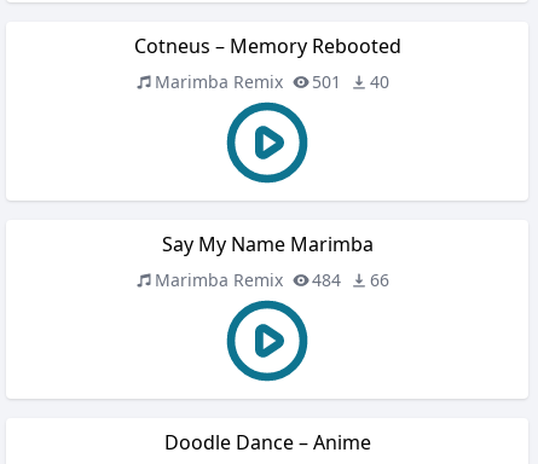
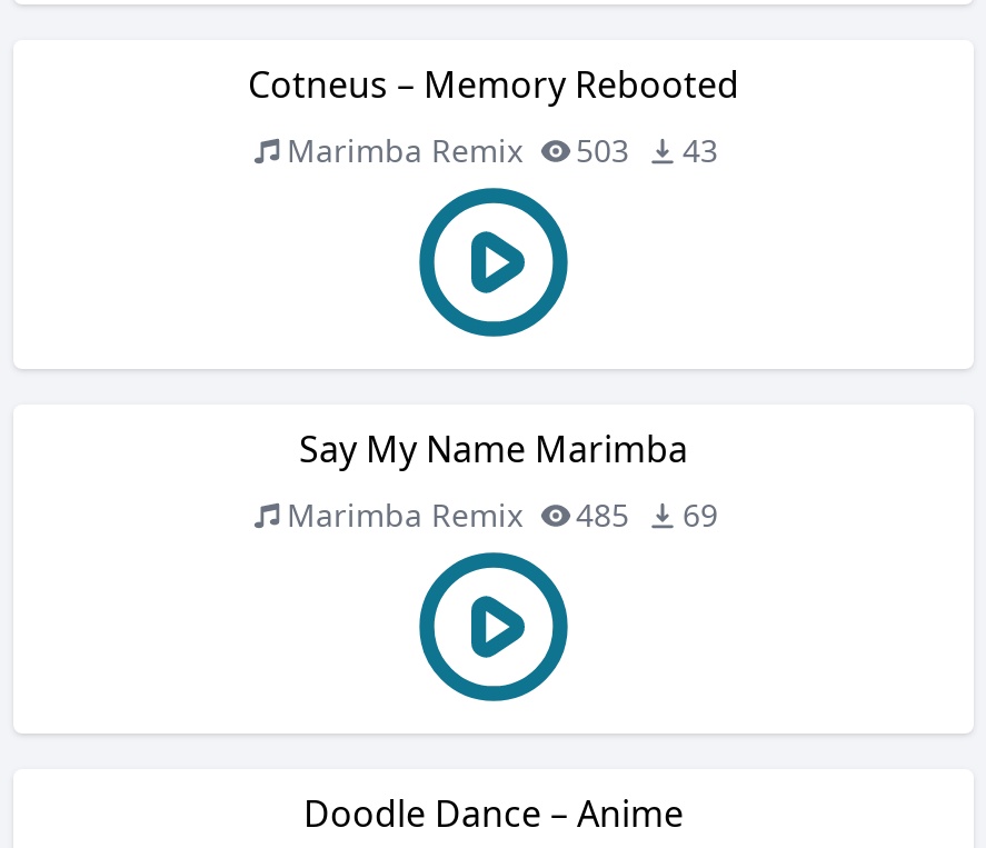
- 501
+ 503

- 40
+ 43

- 484
+ 485

- 66
+ 69
